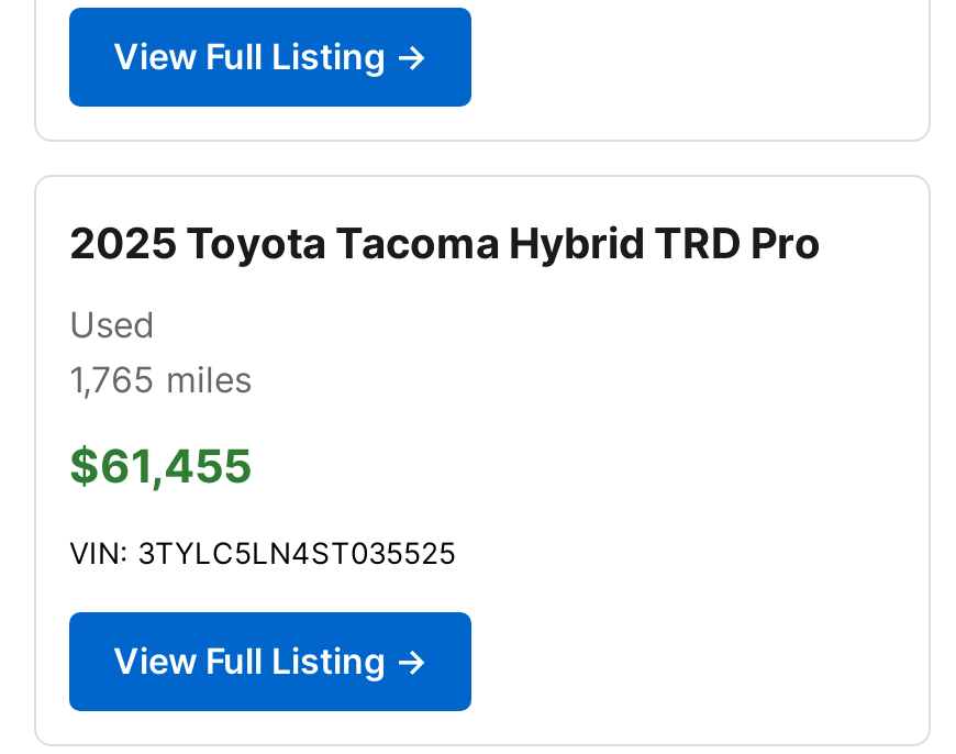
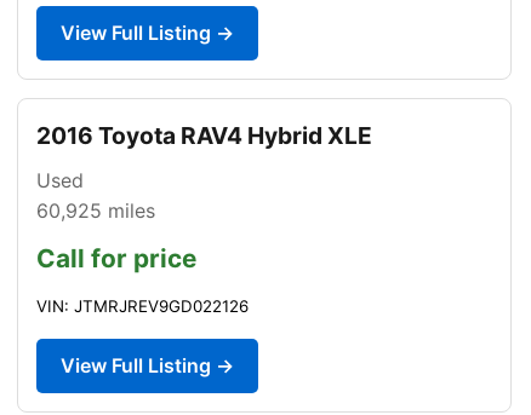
- 2025 Toyota Tacoma Hybrid TRD Pro
+ 2016 Toyota RAV4 Hybrid XLE

- 1,765 miles
+ 60,925 miles

- $61,455
+ Call for price

- VIN: 3TYLC5LN4ST035525
+ VIN: JTMRJREV9GD022126
